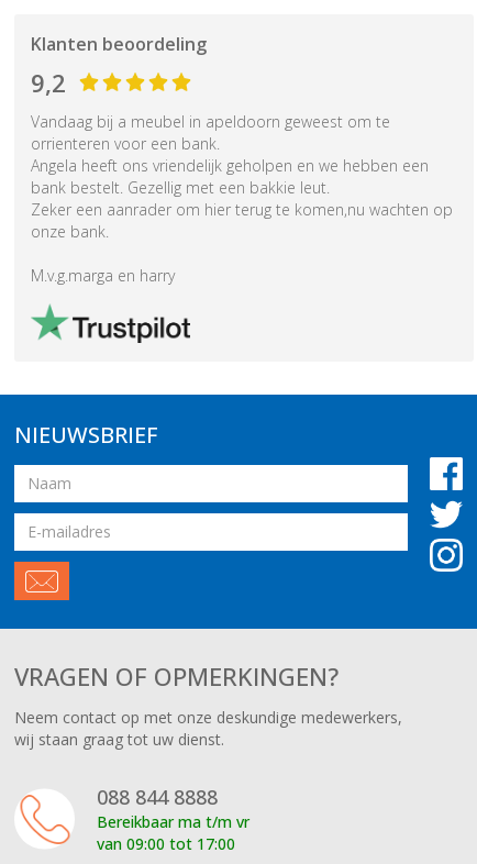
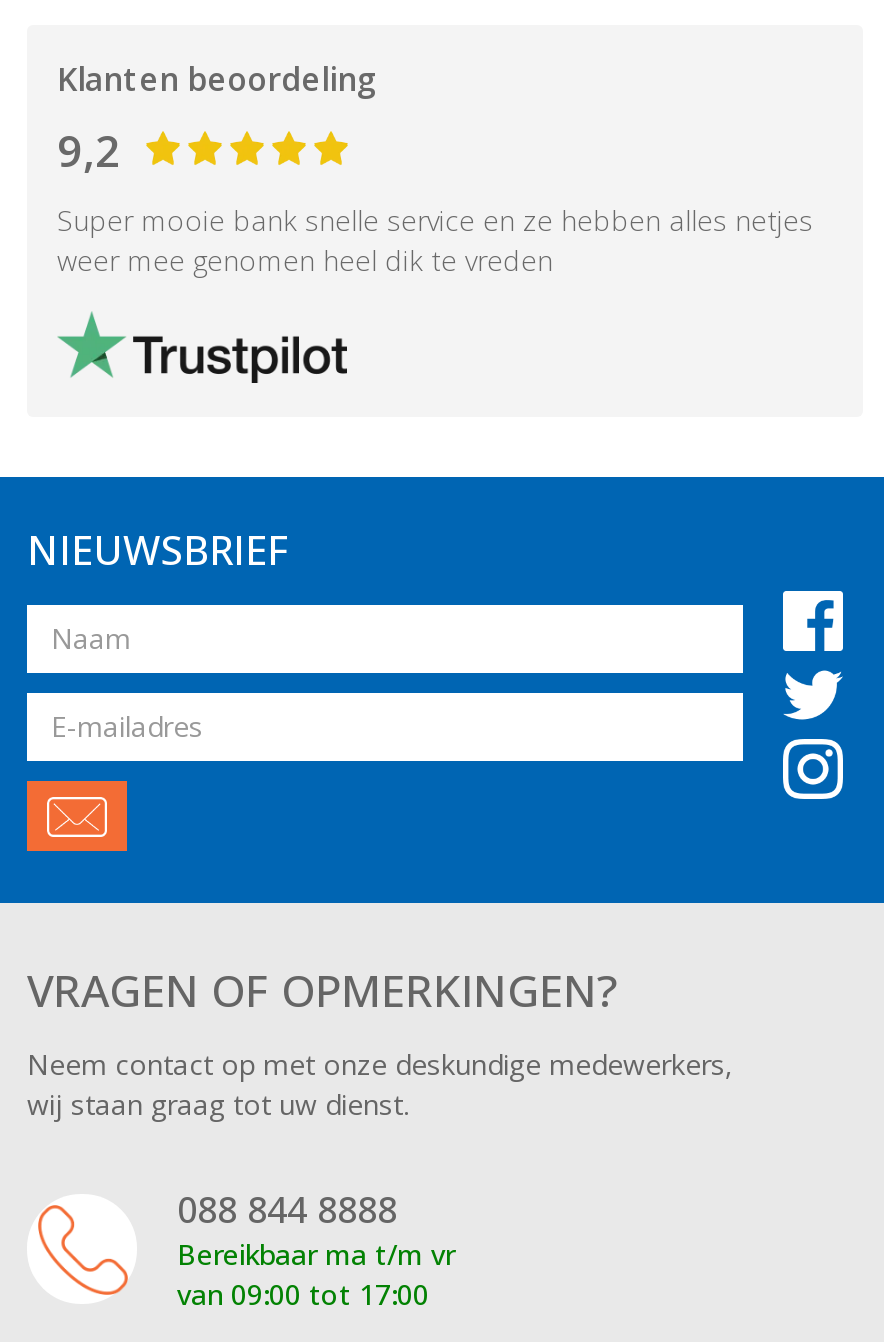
- Vandaag bij a meubel in apeldoorn geweest om te
- orrienteren voor een bank.
- Angela heeft ons vriendelijk geholpen en we hebben een
- bank bestelt. Gezellig met een bakkie leut.
- Zeker een aanrader om hier terug te komen,nu wachten op
- onze bank.
- M.v.g.marga en harry
+ Super mooie bank snelle service en ze hebben alles netjes
+ weer mee genomen heel dik te vreden
